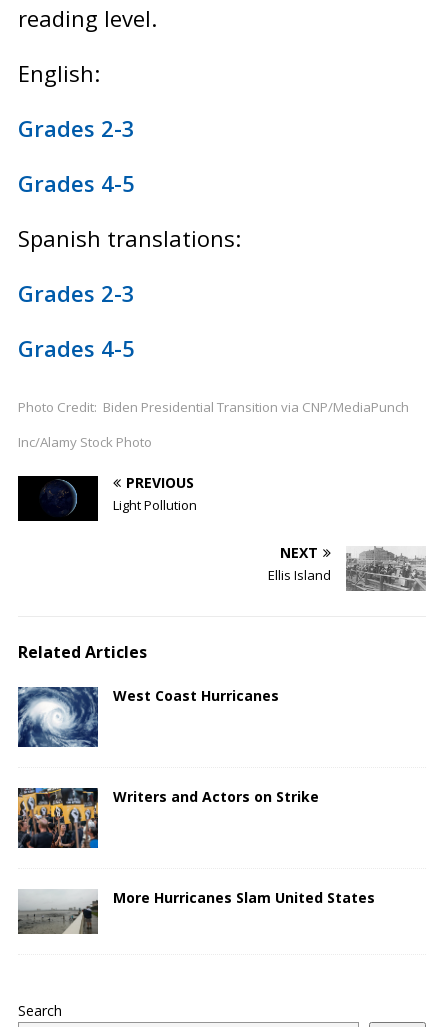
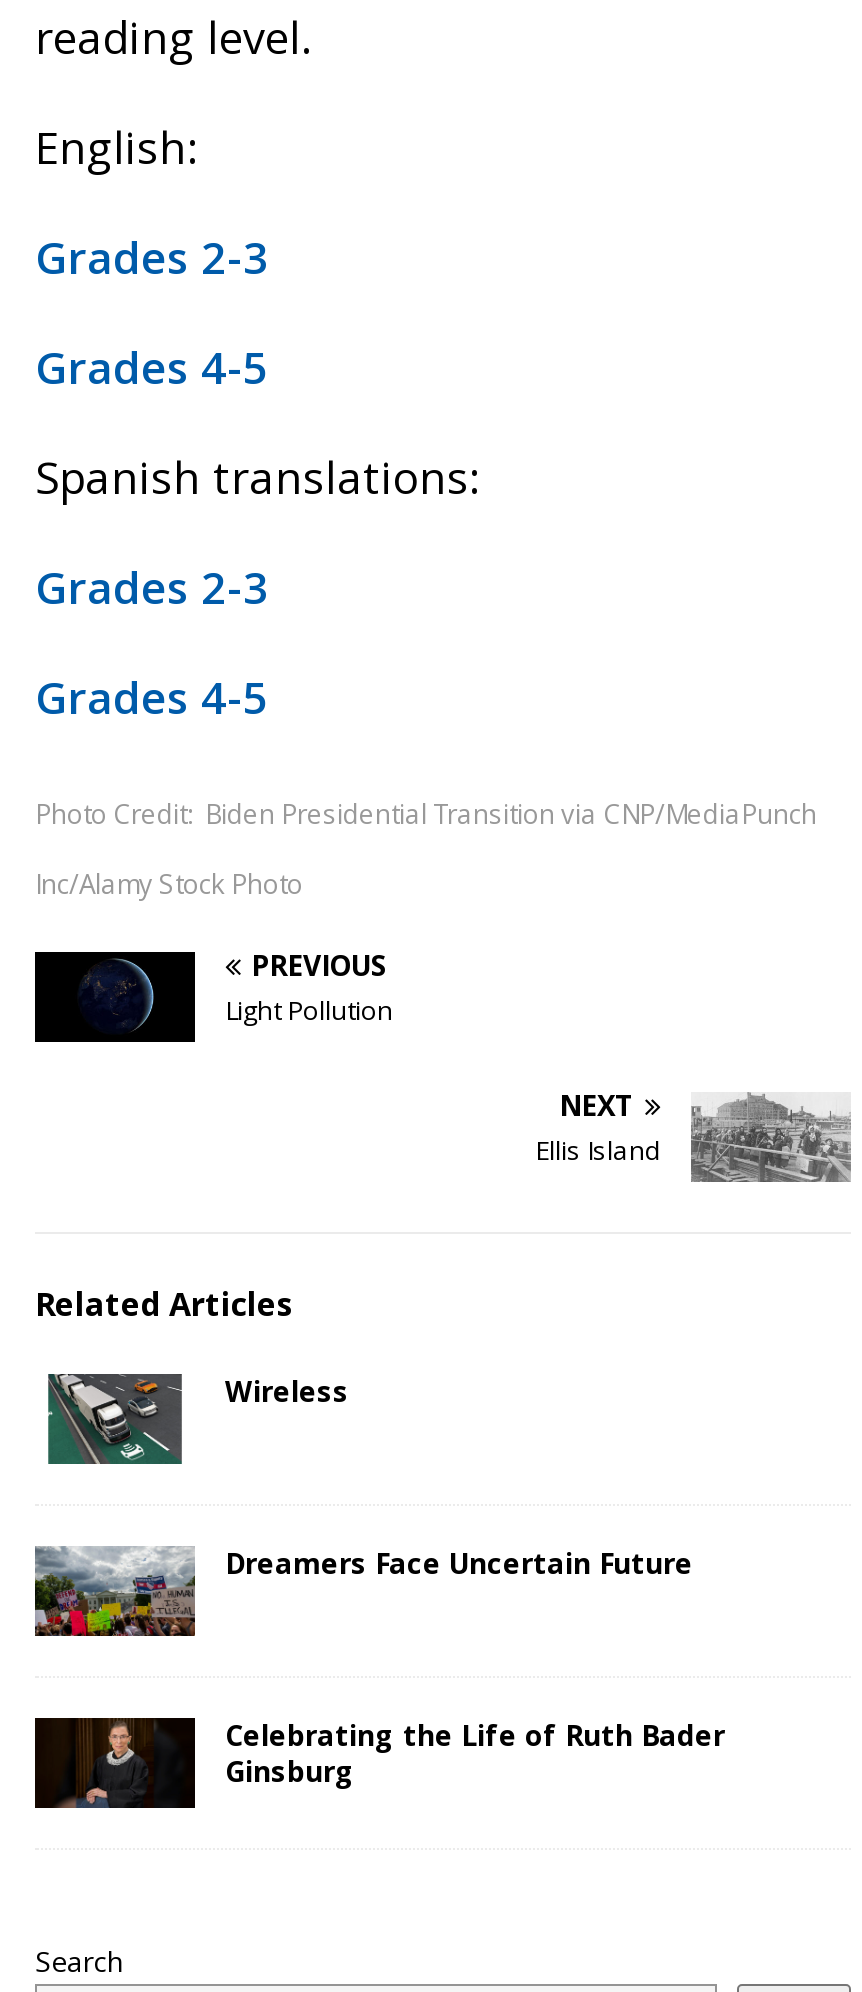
- [image]
- West Coast Hurricanes
+ [image]
+ Wireless

- [image]
- Writers and Actors on Strike
+ [image]
+ Dreamers Face Uncertain Future

- [image]
- More Hurricanes Slam United States
+ [image]
+ Celebrating the Life of Ruth Bader
+ Ginsburg
